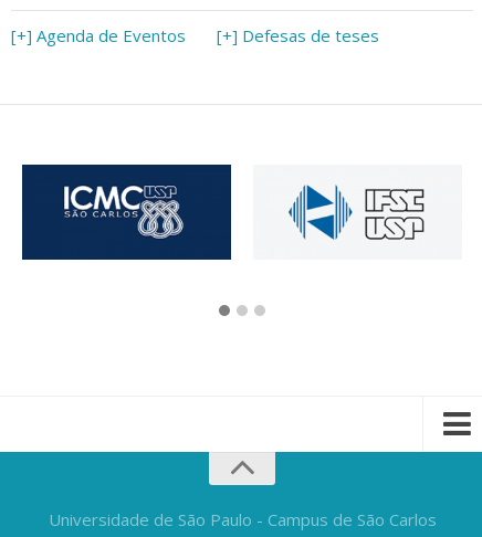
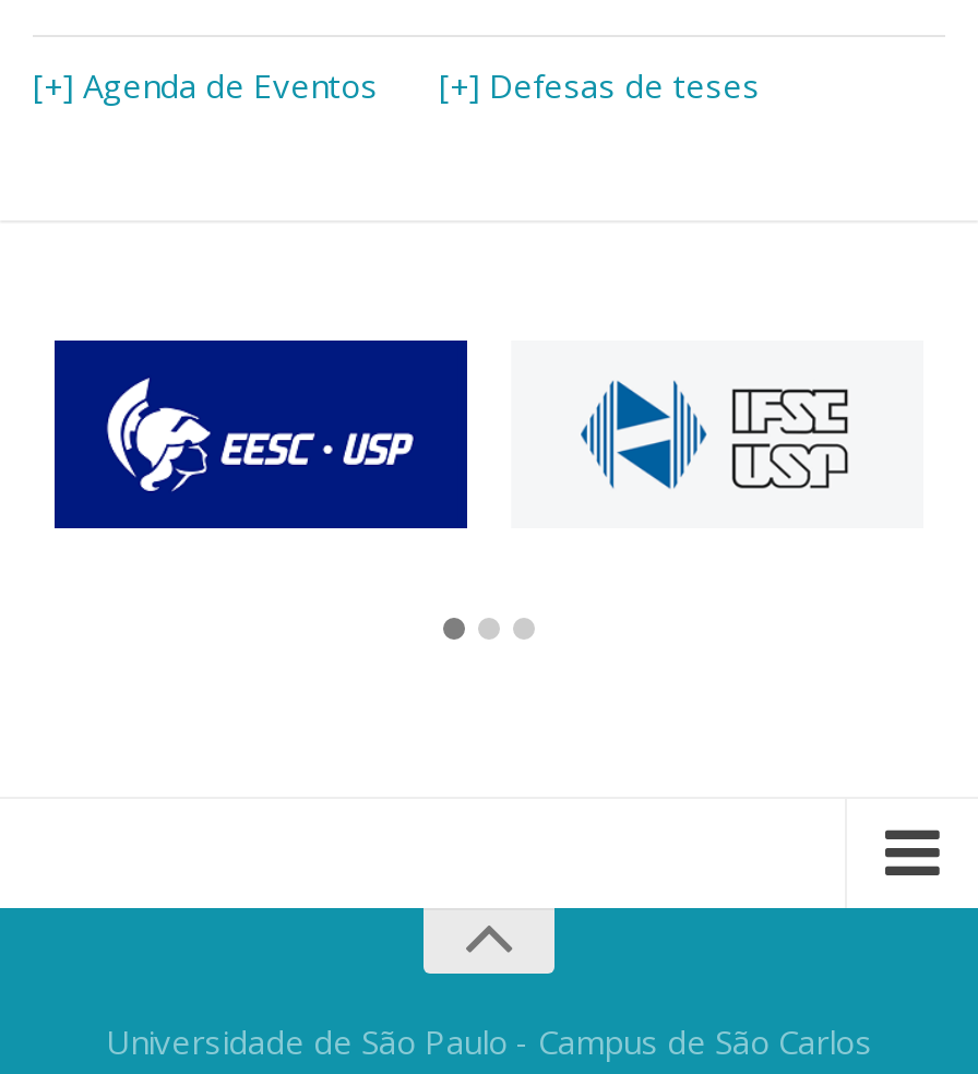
- [image]
+ [image]
